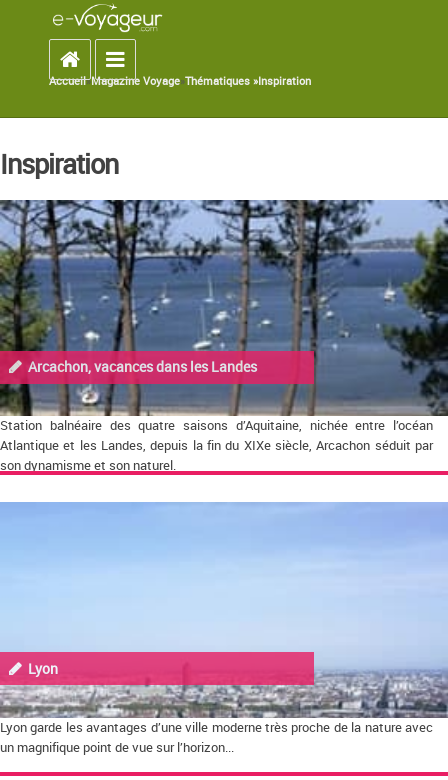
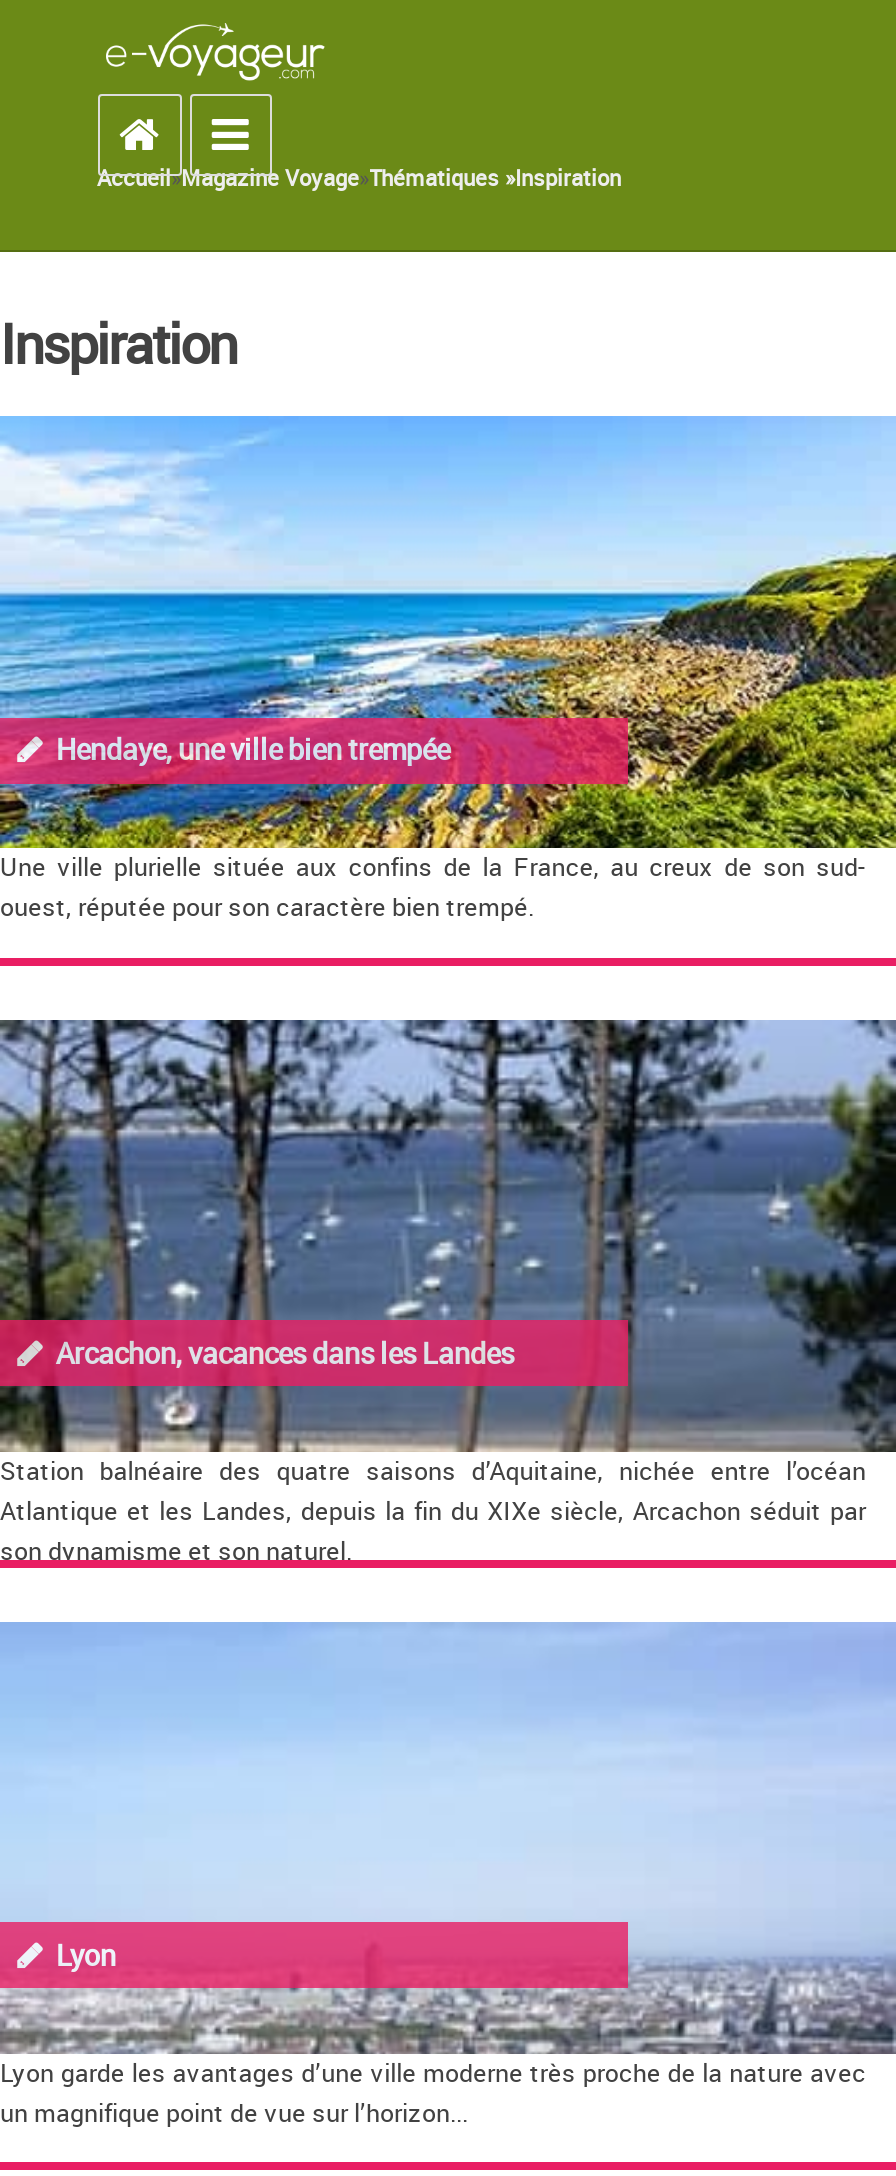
+ [image]
+ Hendaye, une ville bien trempée
+ Une ville plurielle située aux confins de la France, au creux de son sud-
+ ouest, réputée pour son caractère bien trempé.
